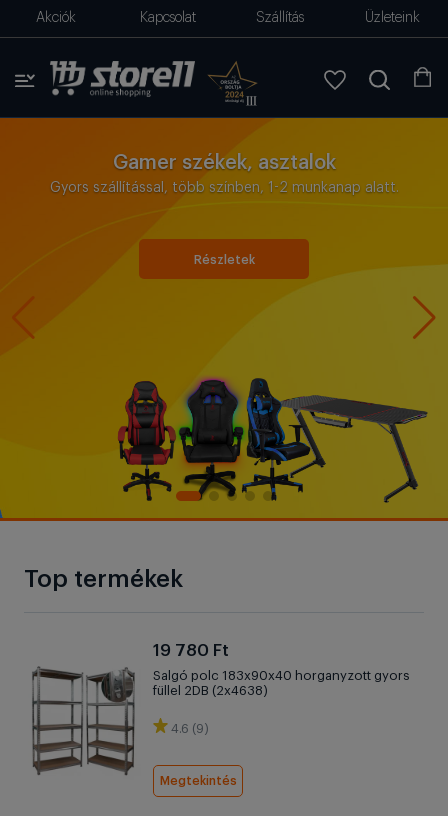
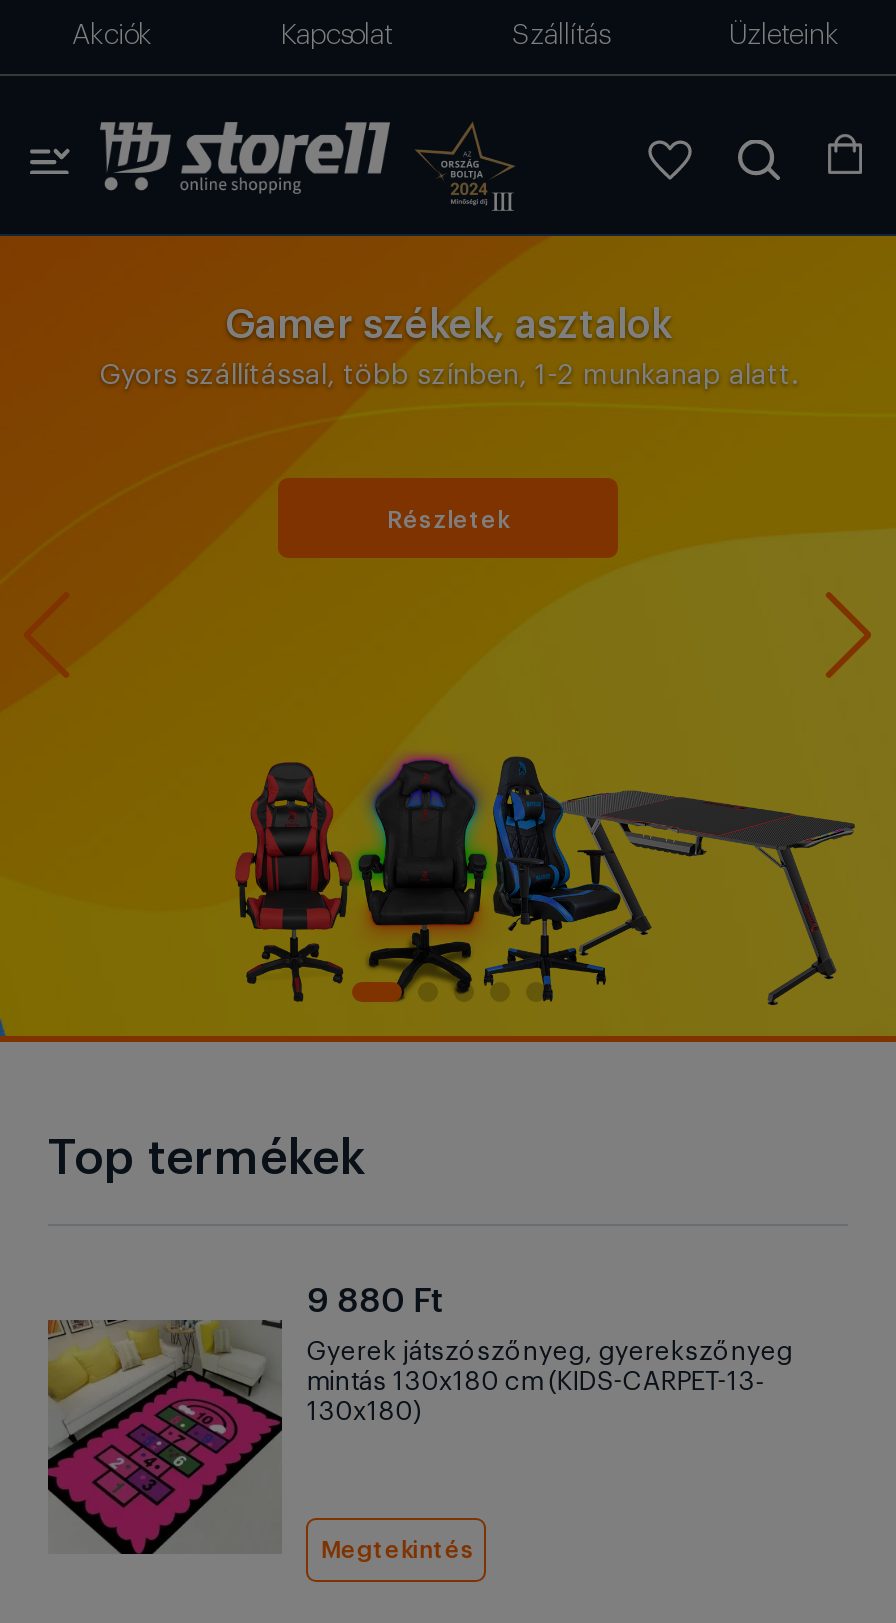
- [image]
- 19 780 Ft
- Salgó polc 183x90x40 horganyzott gyors
- füllel 2DB (2x4638)
- 4.6 (9)
+ [image]
+ 9 880 Ft
+ Gyerek játszószőnyeg, gyerekszőnyeg
+ mintás 130x180 cm (KIDS-CARPET-13-
+ 130x180)
